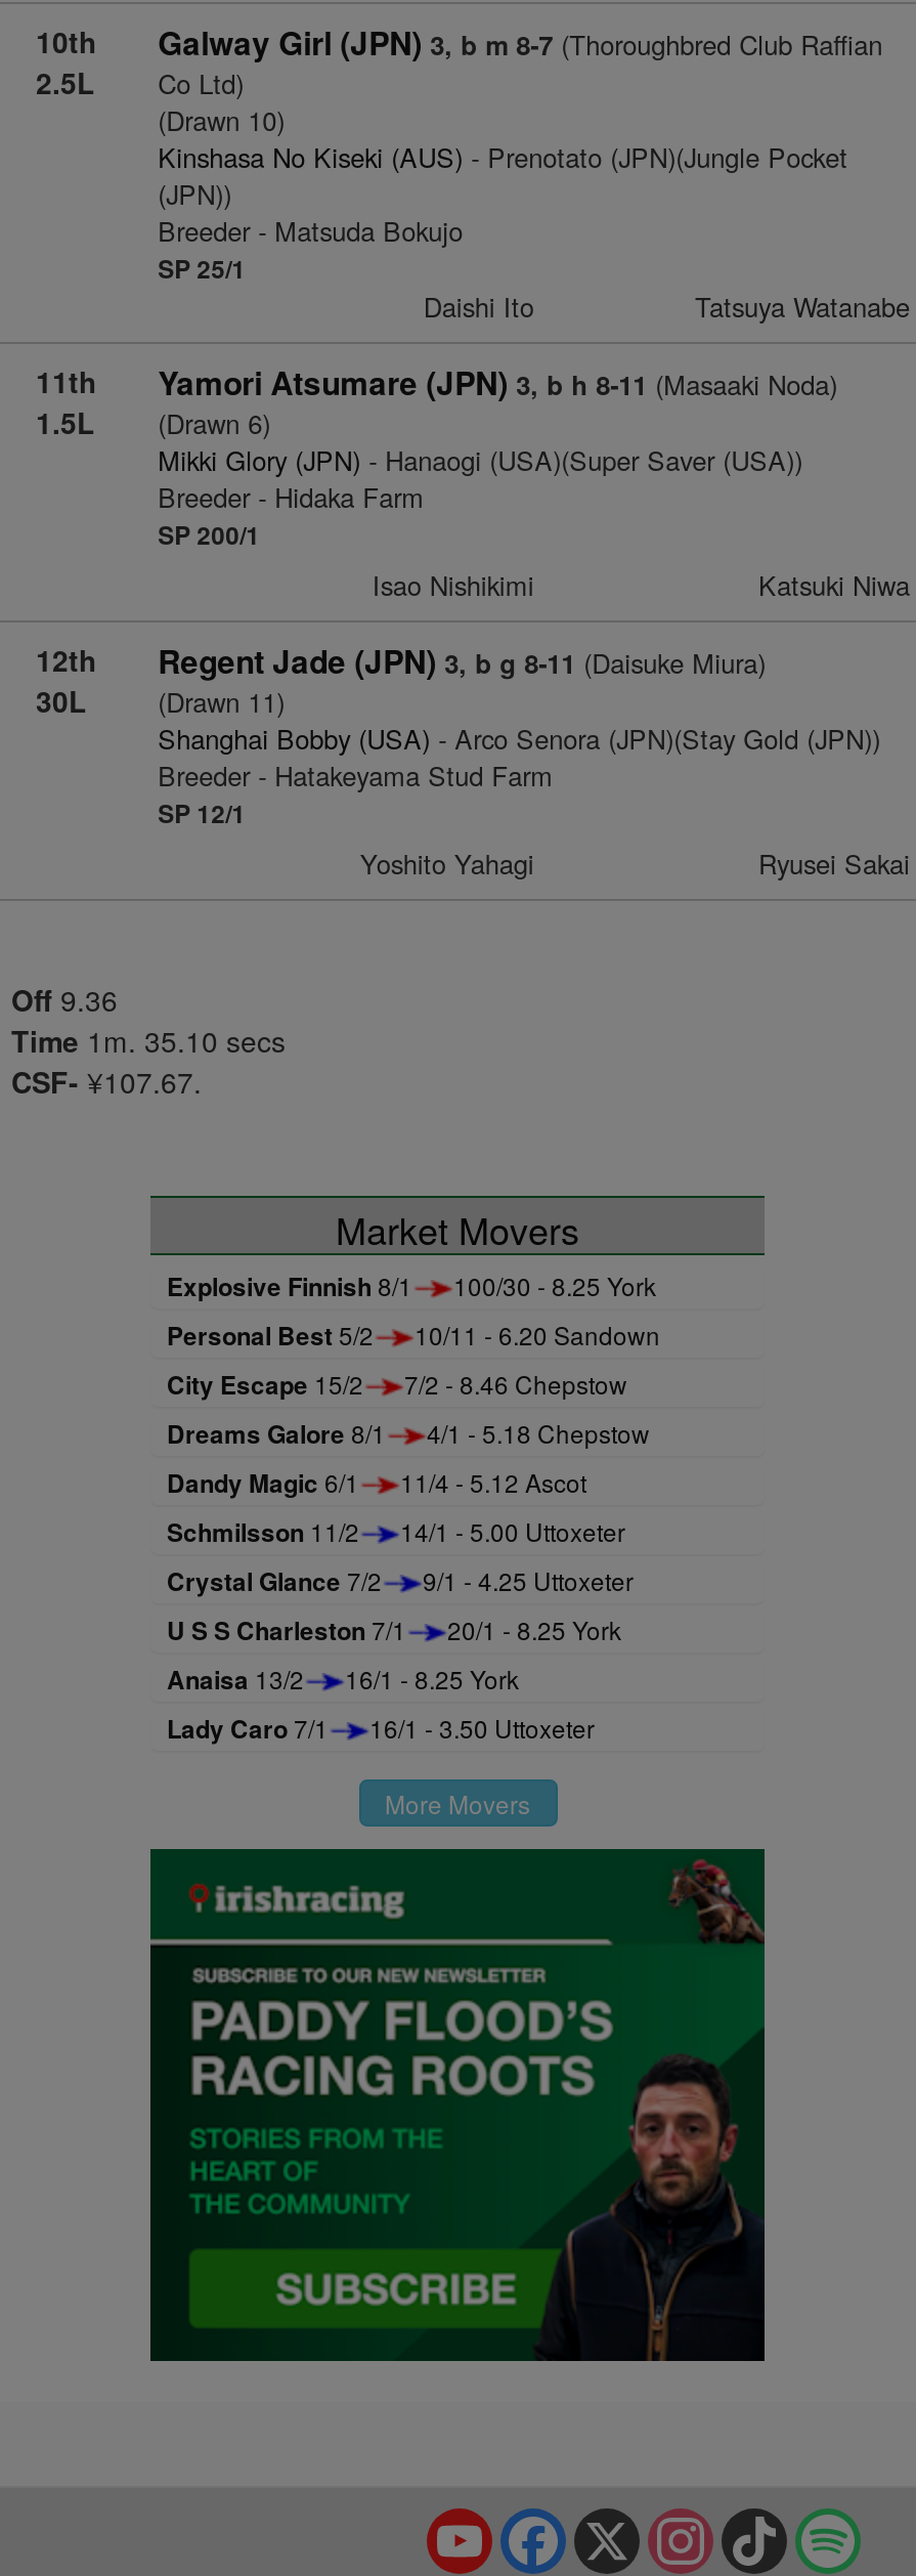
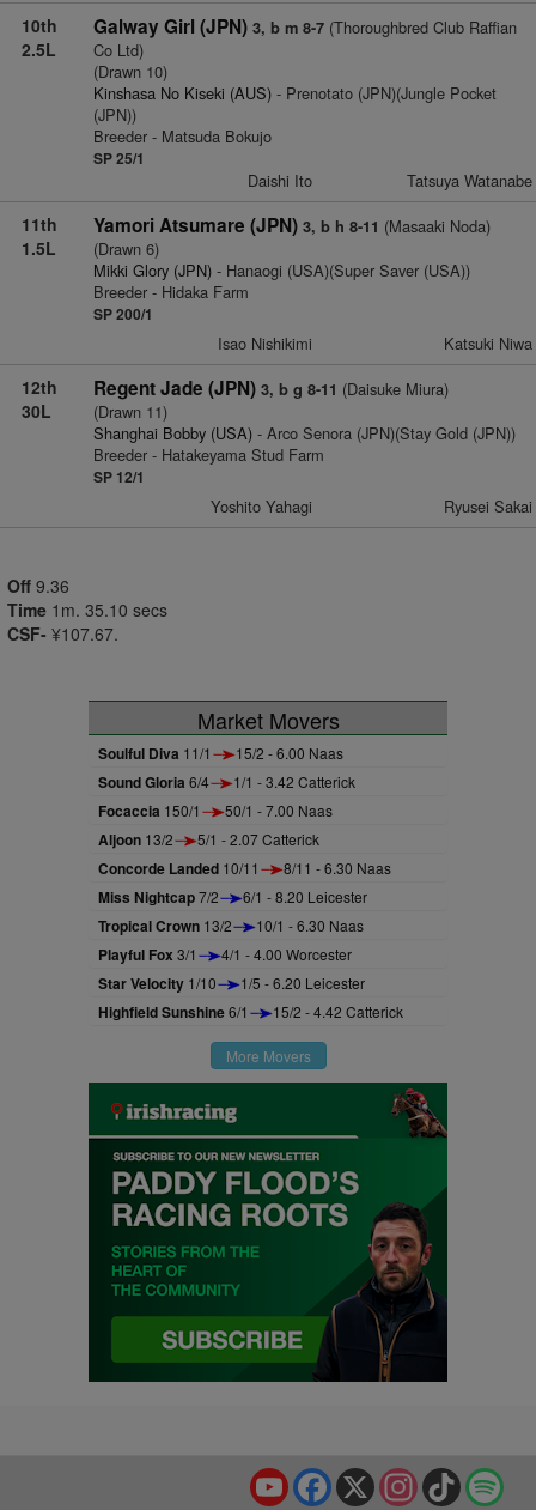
- Explosive Finnish 8/1
- 100/30 - 8.25 York
- Personal Best 5/2
- 10/11 - 6.20 Sandown
- City Escape 15/2
- 7/2 - 8.46 Chepstow
- Dreams Galore 8/1
- 4/1 - 5.18 Chepstow
- Dandy Magic 6/1
- 11/4 - 5.12 Ascot
- Schmilsson 11/2
- 14/1 - 5.00 Uttoxeter
- Crystal Glance 7/2
- 9/1 - 4.25 Uttoxeter
- U S S Charleston 7/1
- 20/1 - 8.25 York
- Anaisa 13/2
- 16/1 - 8.25 York
- Lady Caro 7/1
- 16/1 - 3.50 Uttoxeter
+ Soulful Diva 11/1
+ 15/2 - 6.00 Naas
+ Sound Gloria 6/4
+ 1/1 - 3.42 Catterick
+ Focaccia 150/1
+ 50/1 - 7.00 Naas
+ Aljoon 13/2
+ 5/1 - 2.07 Catterick
+ Concorde Landed 10/11
+ 8/11 - 6.30 Naas
+ Miss Nightcap 7/2
+ 6/1 - 8.20 Leicester
+ Tropical Crown 13/2
+ 10/1 - 6.30 Naas
+ Playful Fox 3/1
+ 4/1 - 4.00 Worcester
+ Star Velocity 1/10
+ 1/5 - 6.20 Leicester
+ Highfield Sunshine 6/1
+ 15/2 - 4.42 Catterick
